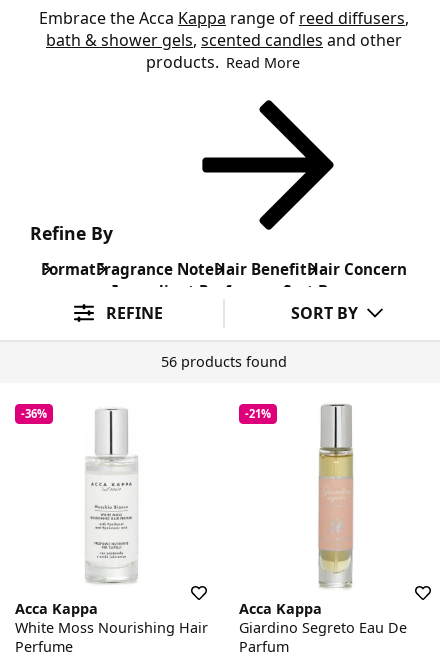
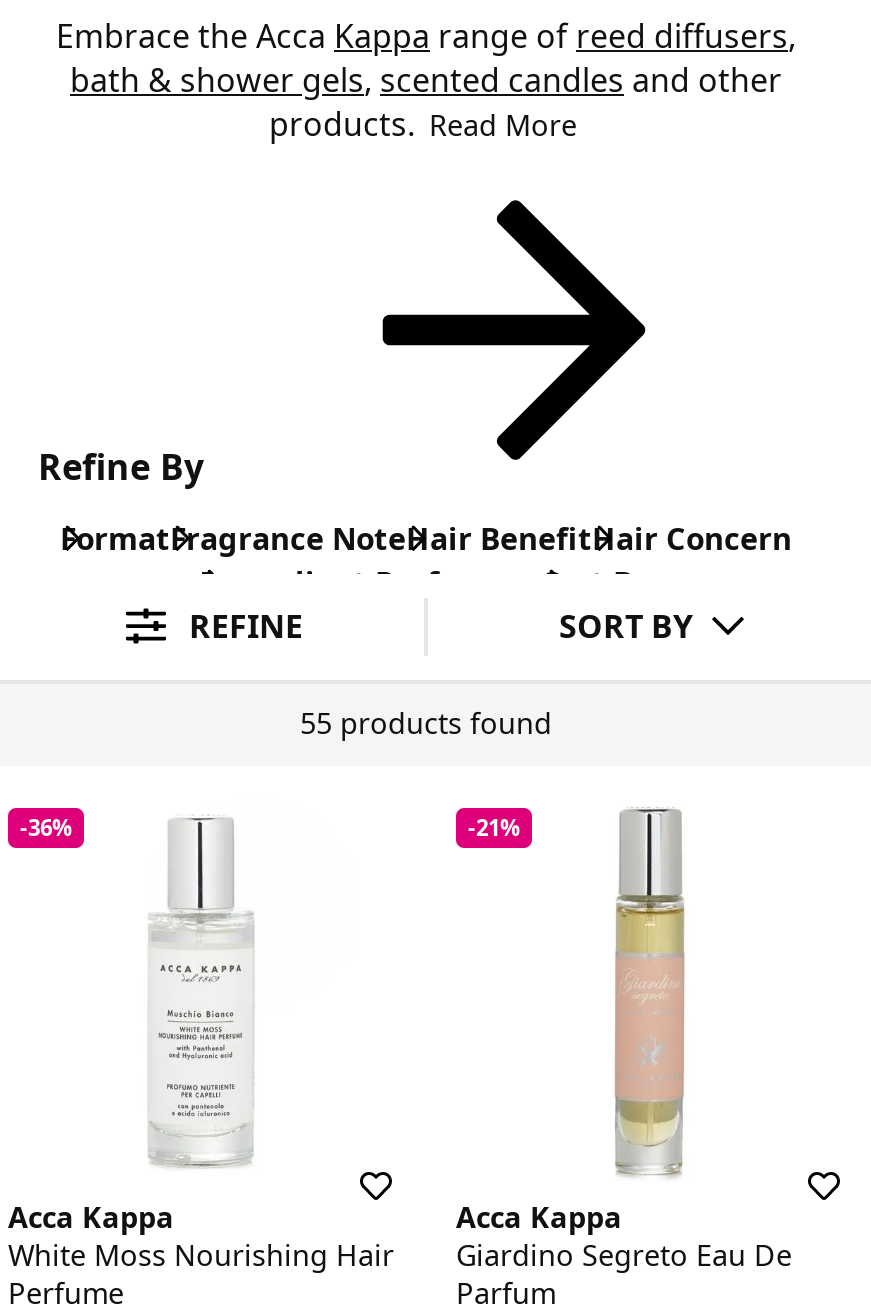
- 56 products found
+ 55 products found
